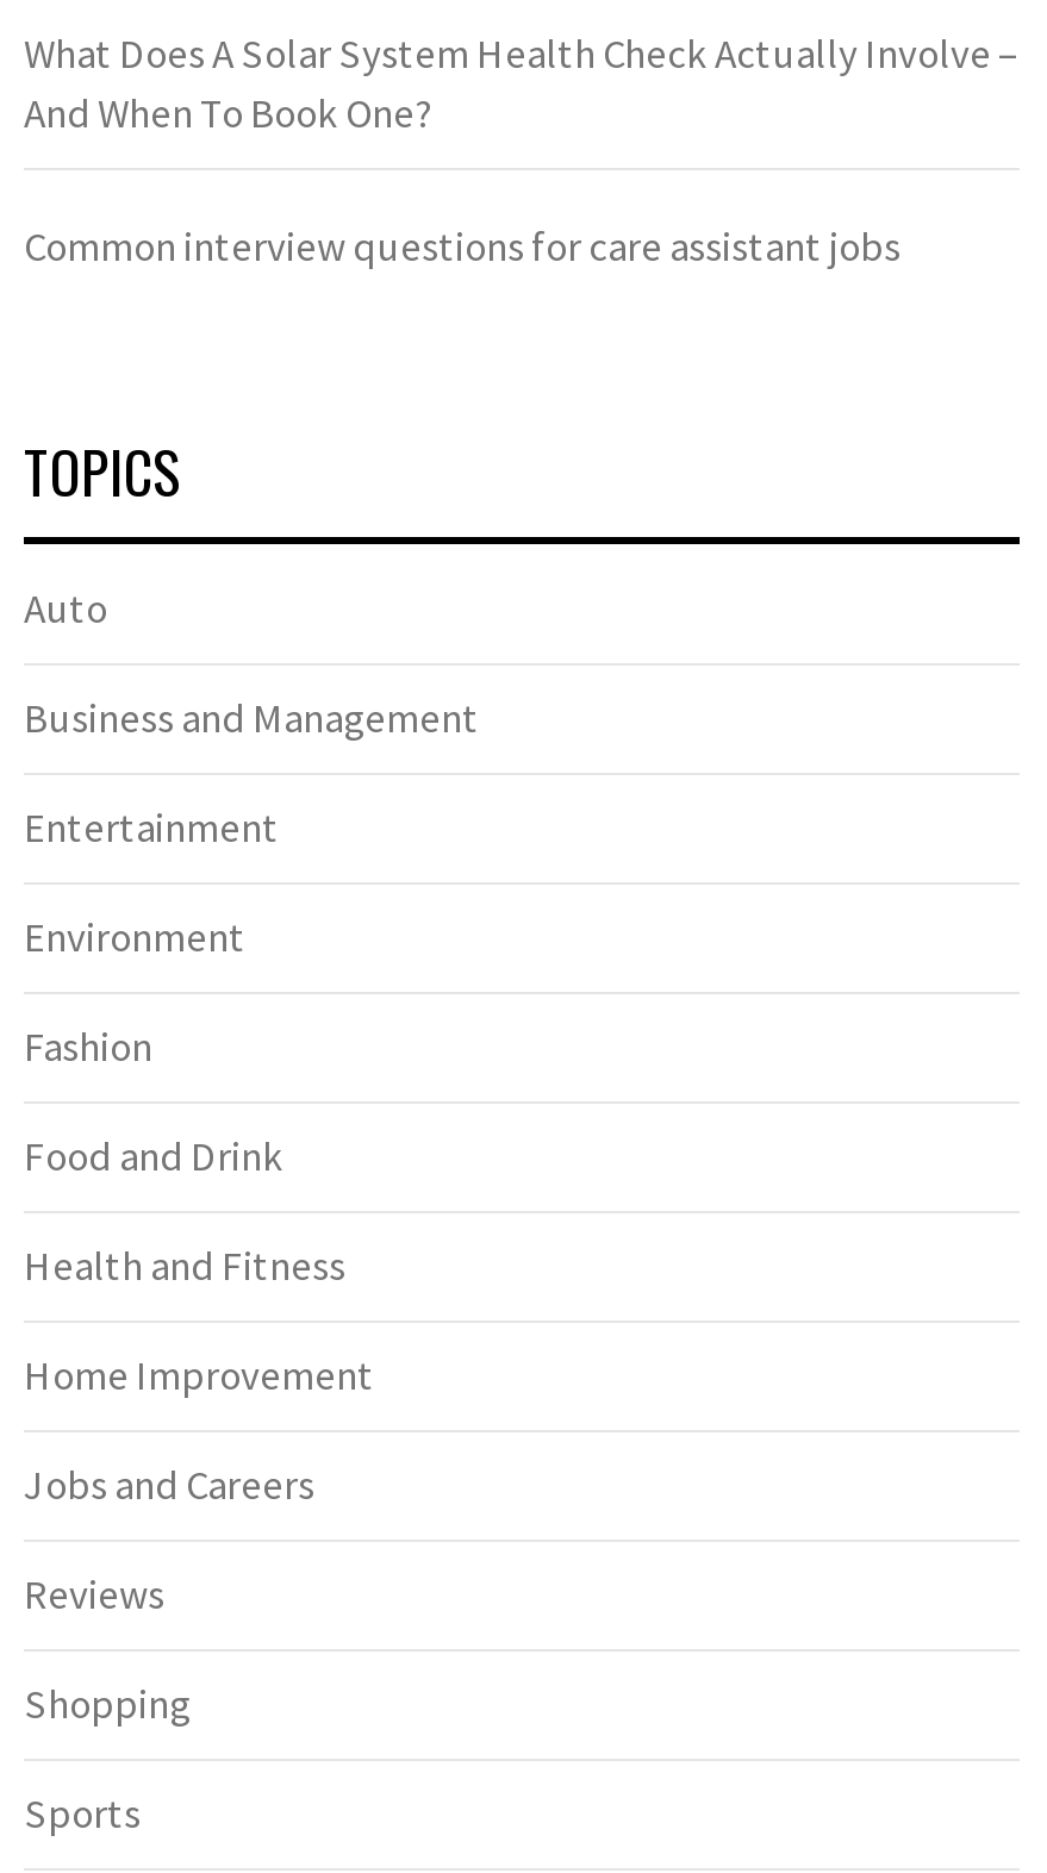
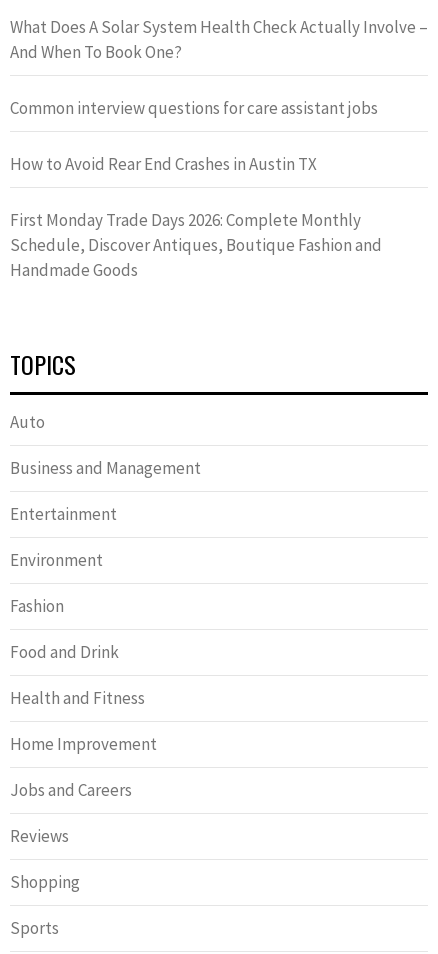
+ How to Avoid Rear End Crashes in Austin TX
+ First Monday Trade Days 2026: Complete Monthly
+ Schedule, Discover Antiques, Boutique Fashion and
+ Handmade Goods
